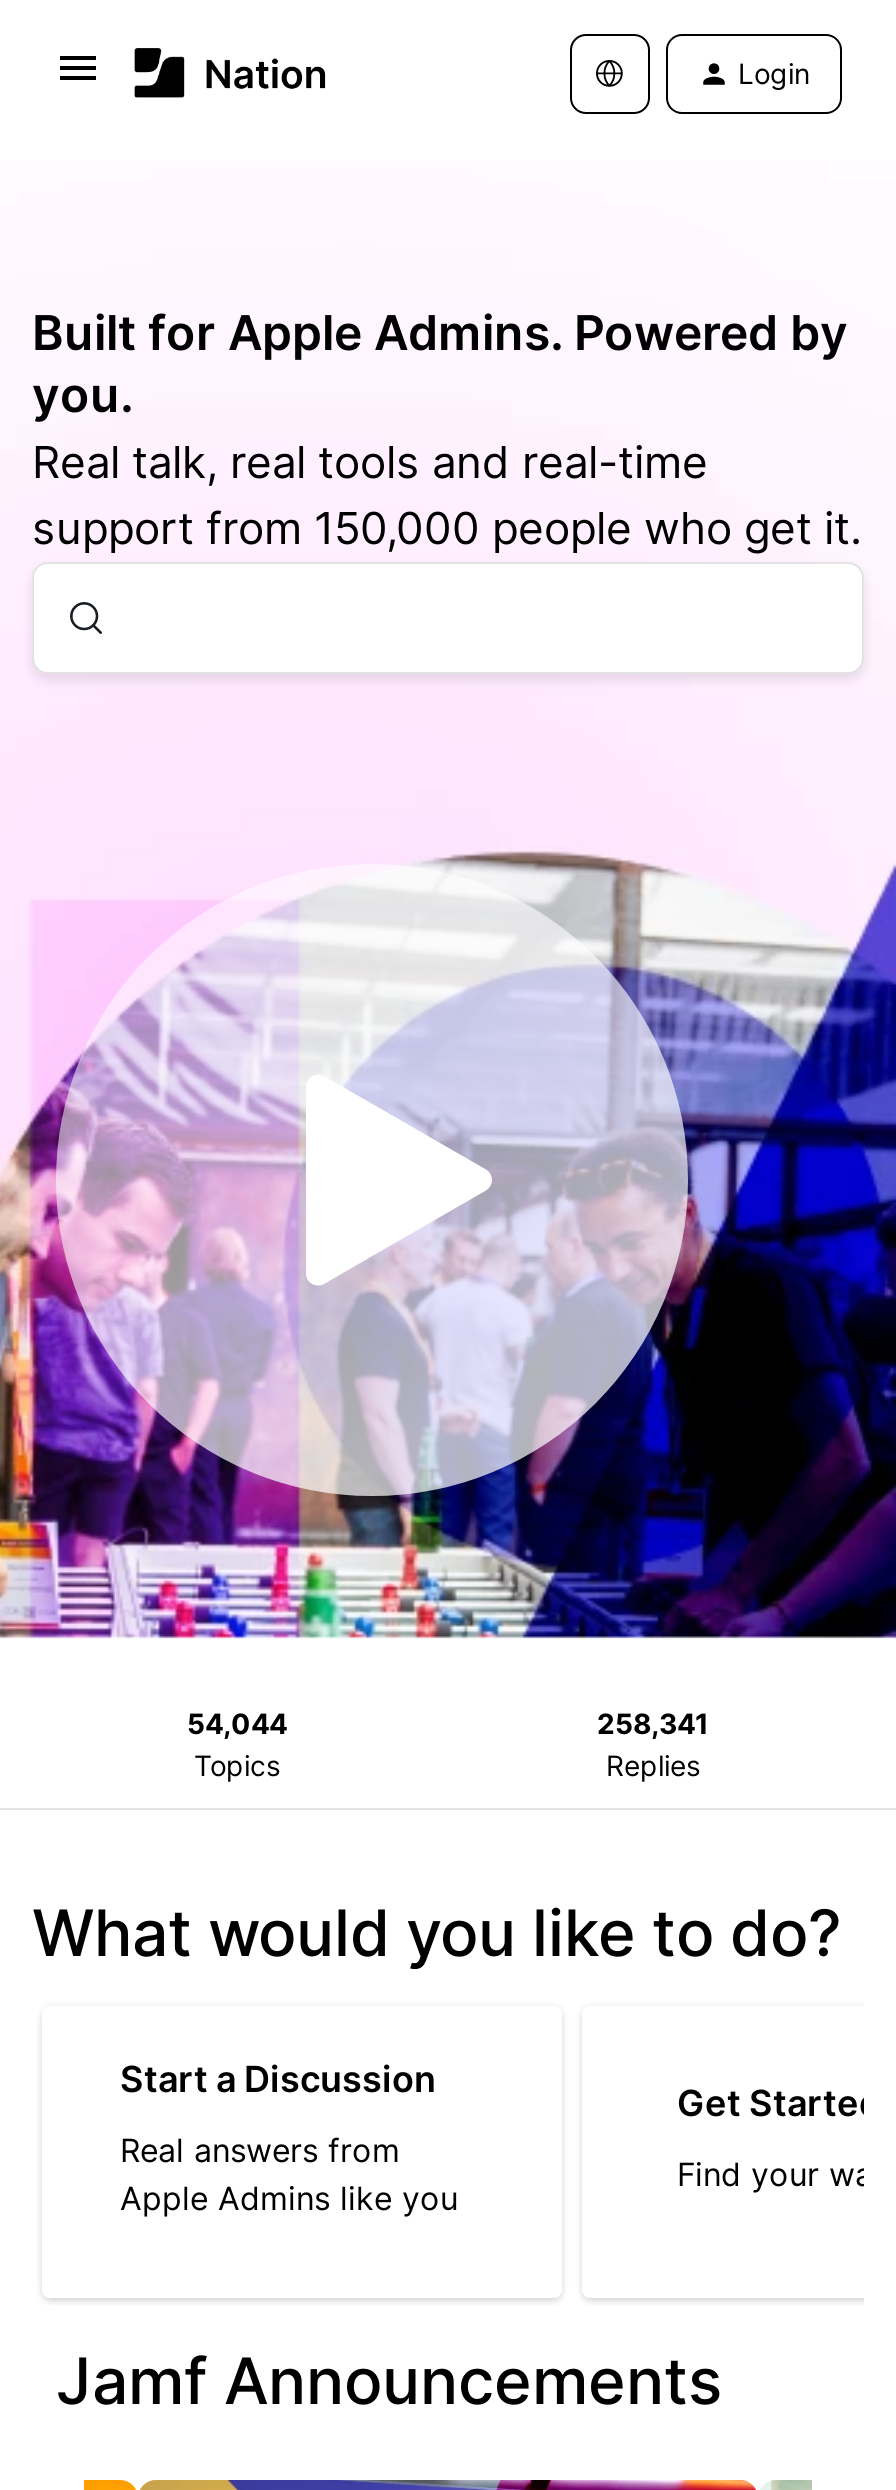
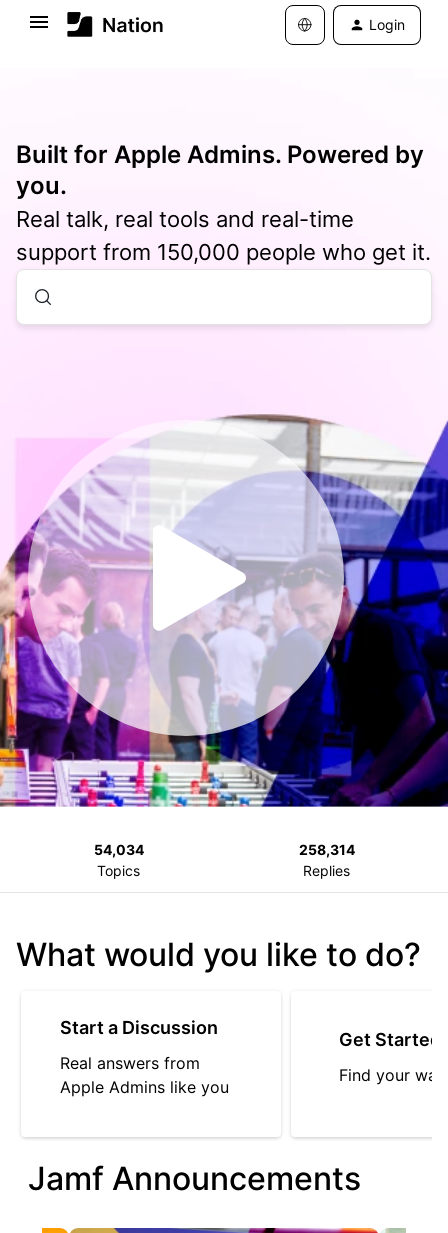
- 54,044
+ 54,034

- 258,341
+ 258,314
